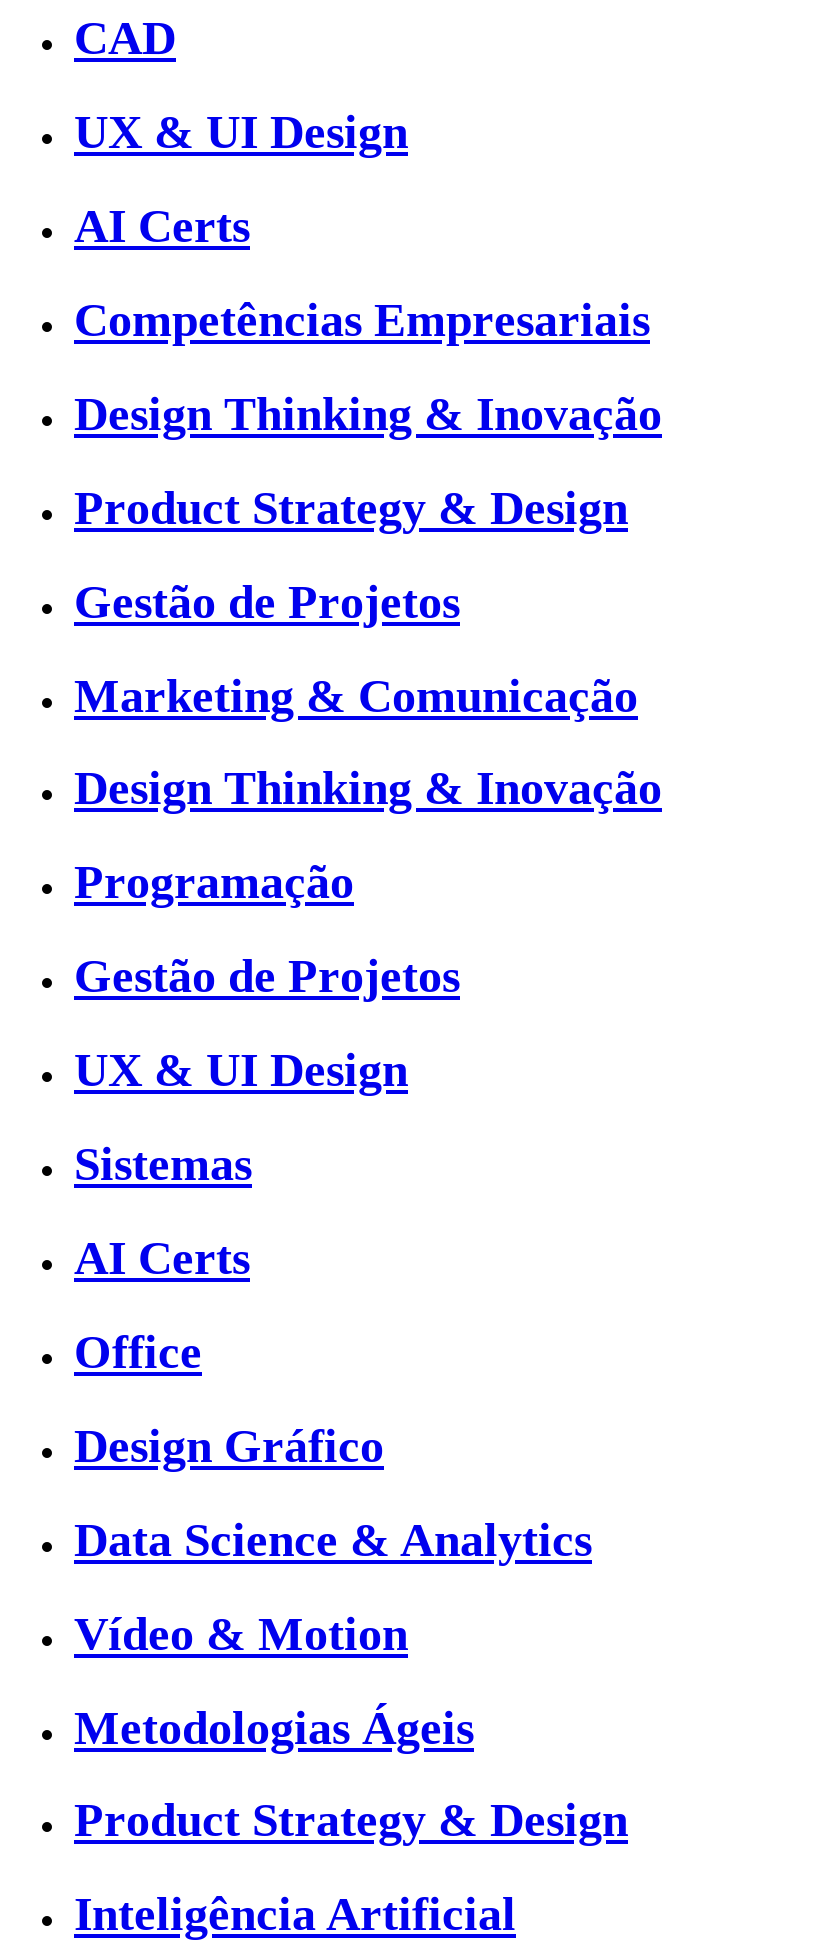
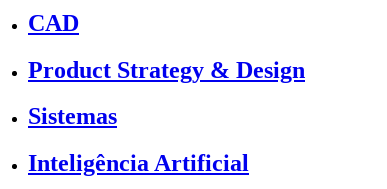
- UX & UI Design
- AI Certs
- Competências Empresariais
- Design Thinking & Inovação

- Gestão de Projetos
- Marketing & Comunicação
- Design Thinking & Inovação
- Programação
- Gestão de Projetos
- UX & UI Design

- AI Certs
- Office
- Design Gráfico
- Data Science & Analytics
- Vídeo & Motion
- Metodologias Ágeis
- Product Strategy & Design
